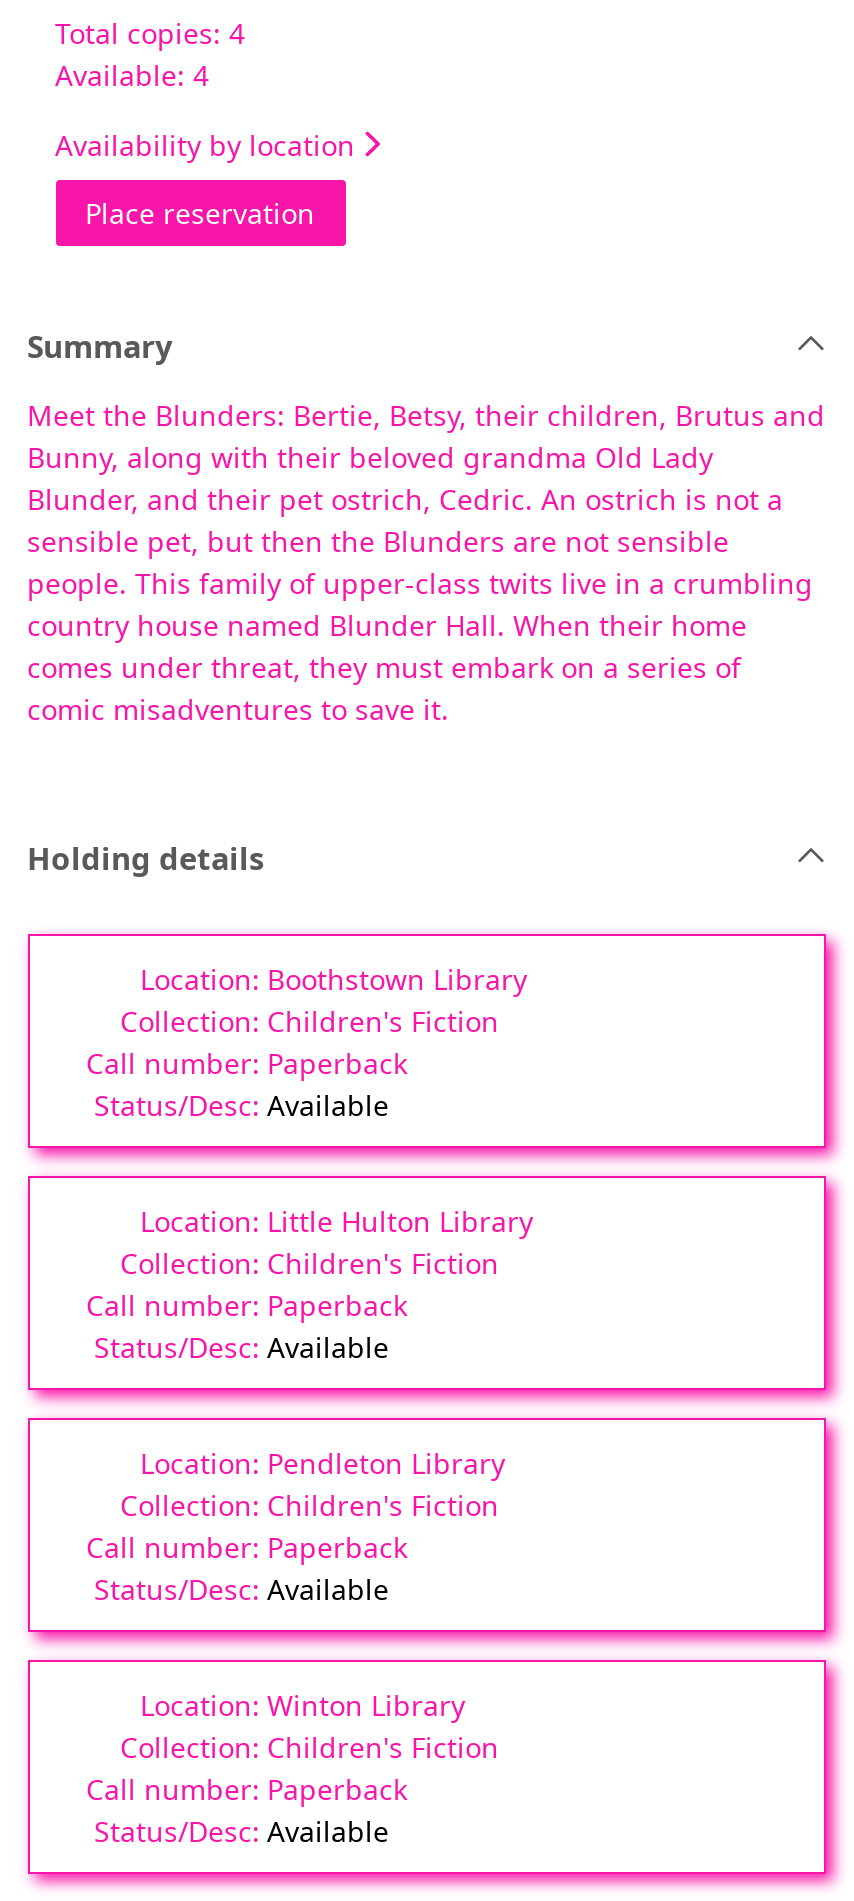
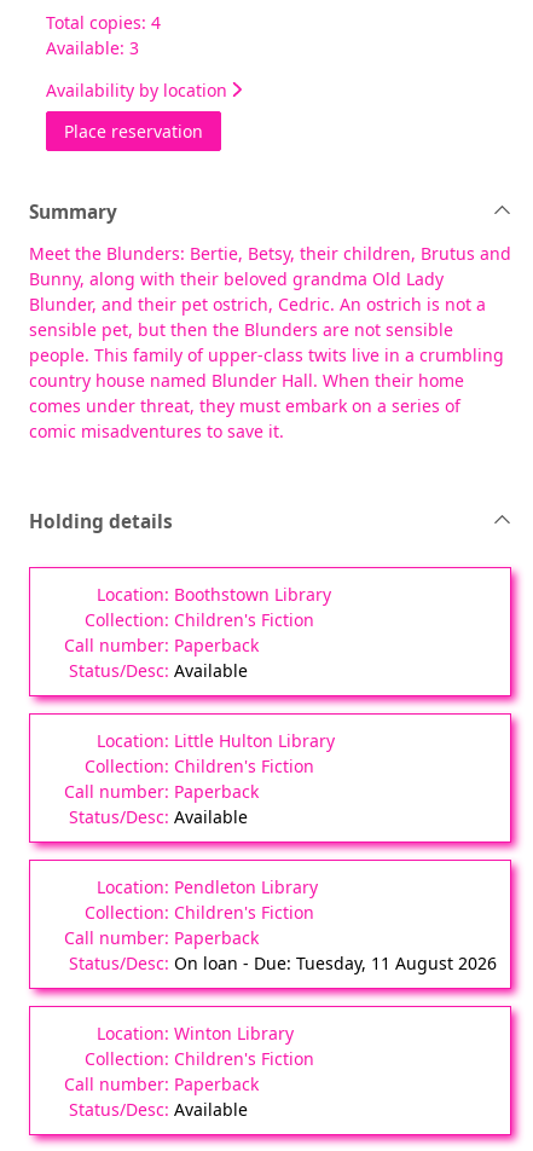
- Available: 4
+ Available: 3

- Available
+ On loan - Due: Tuesday, 11 August 2026
